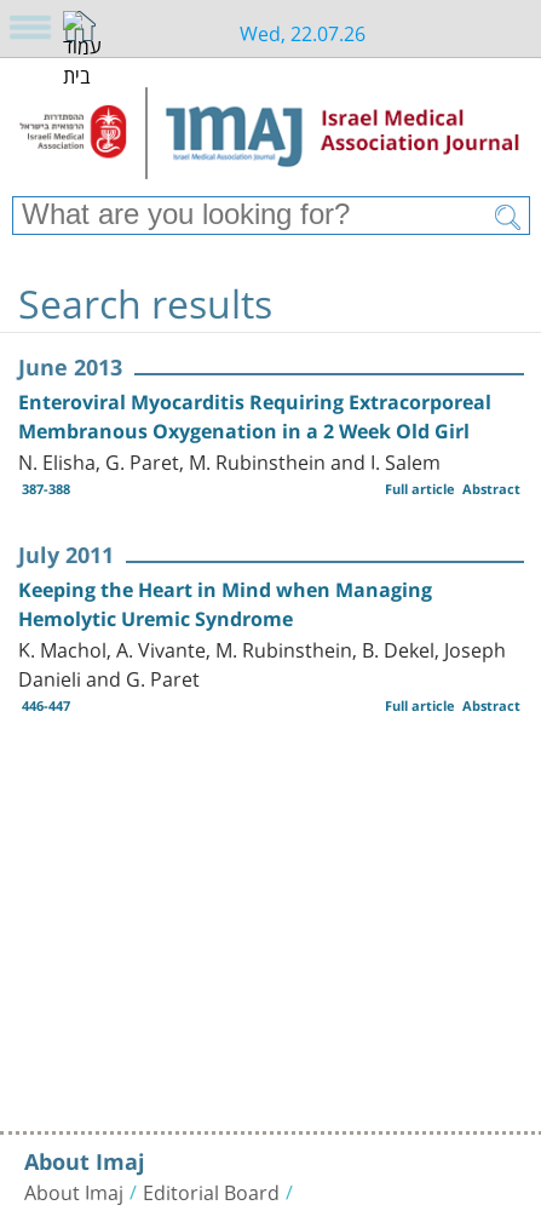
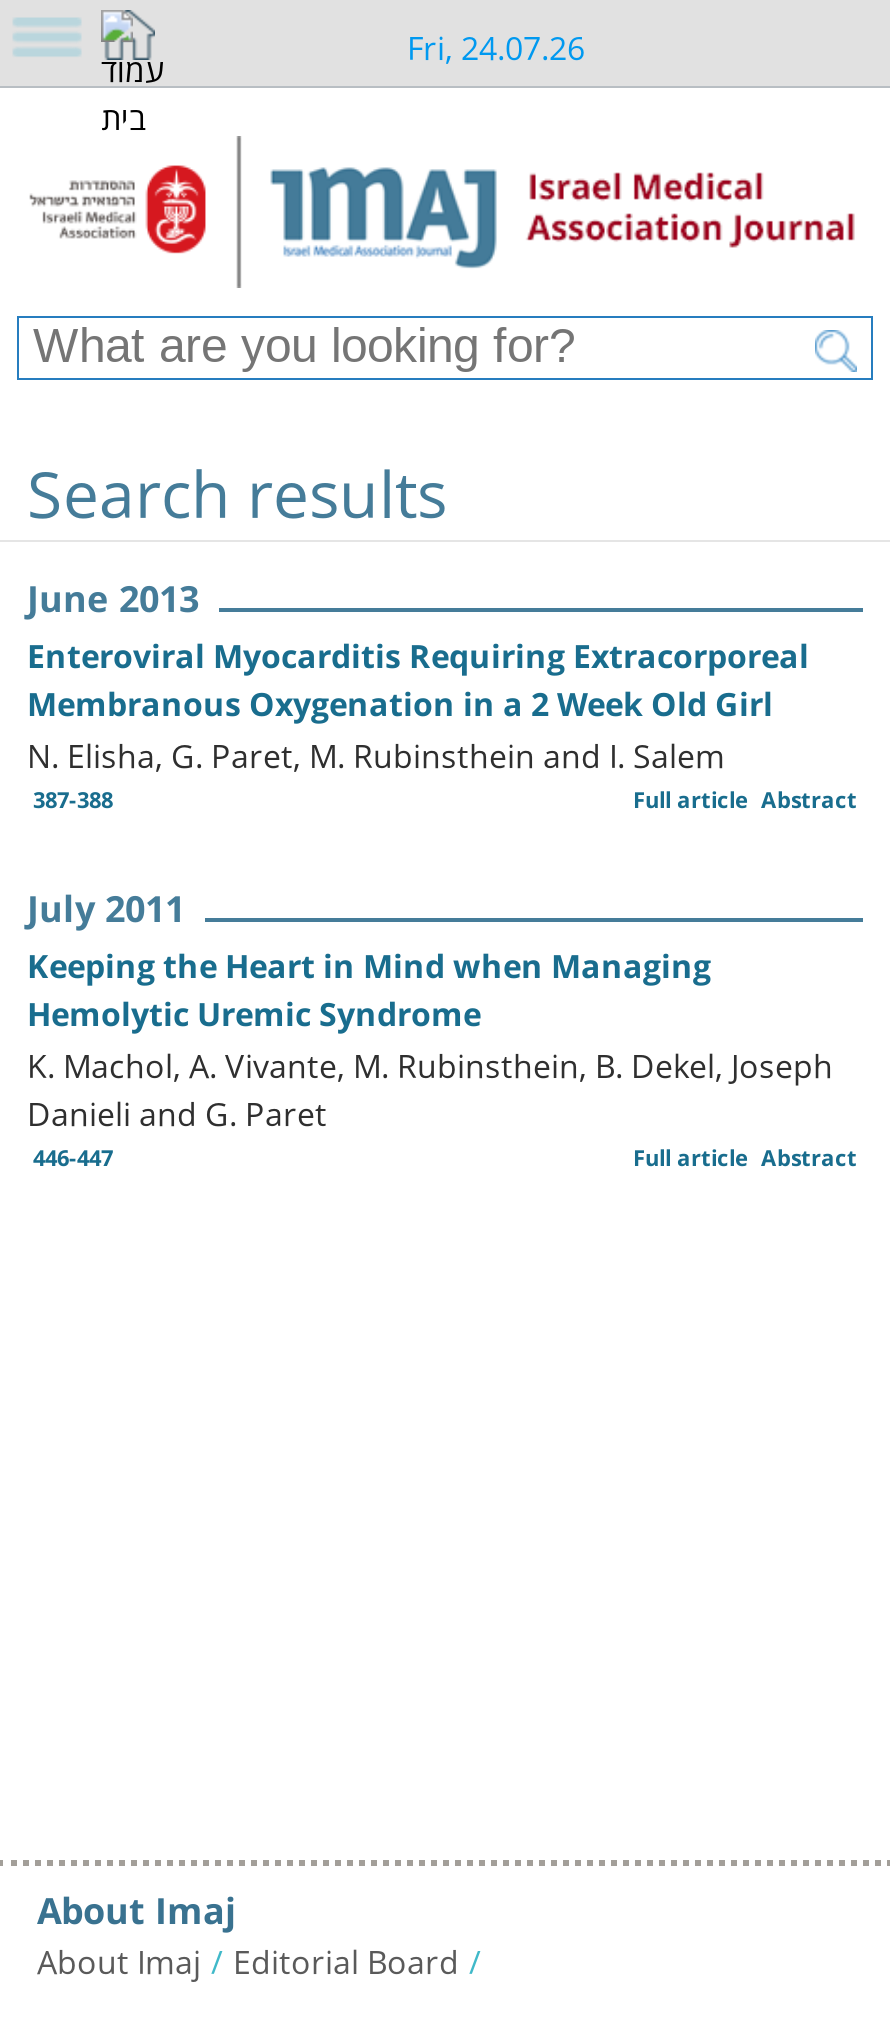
- Wed, 22.07.26
+ Fri, 24.07.26
